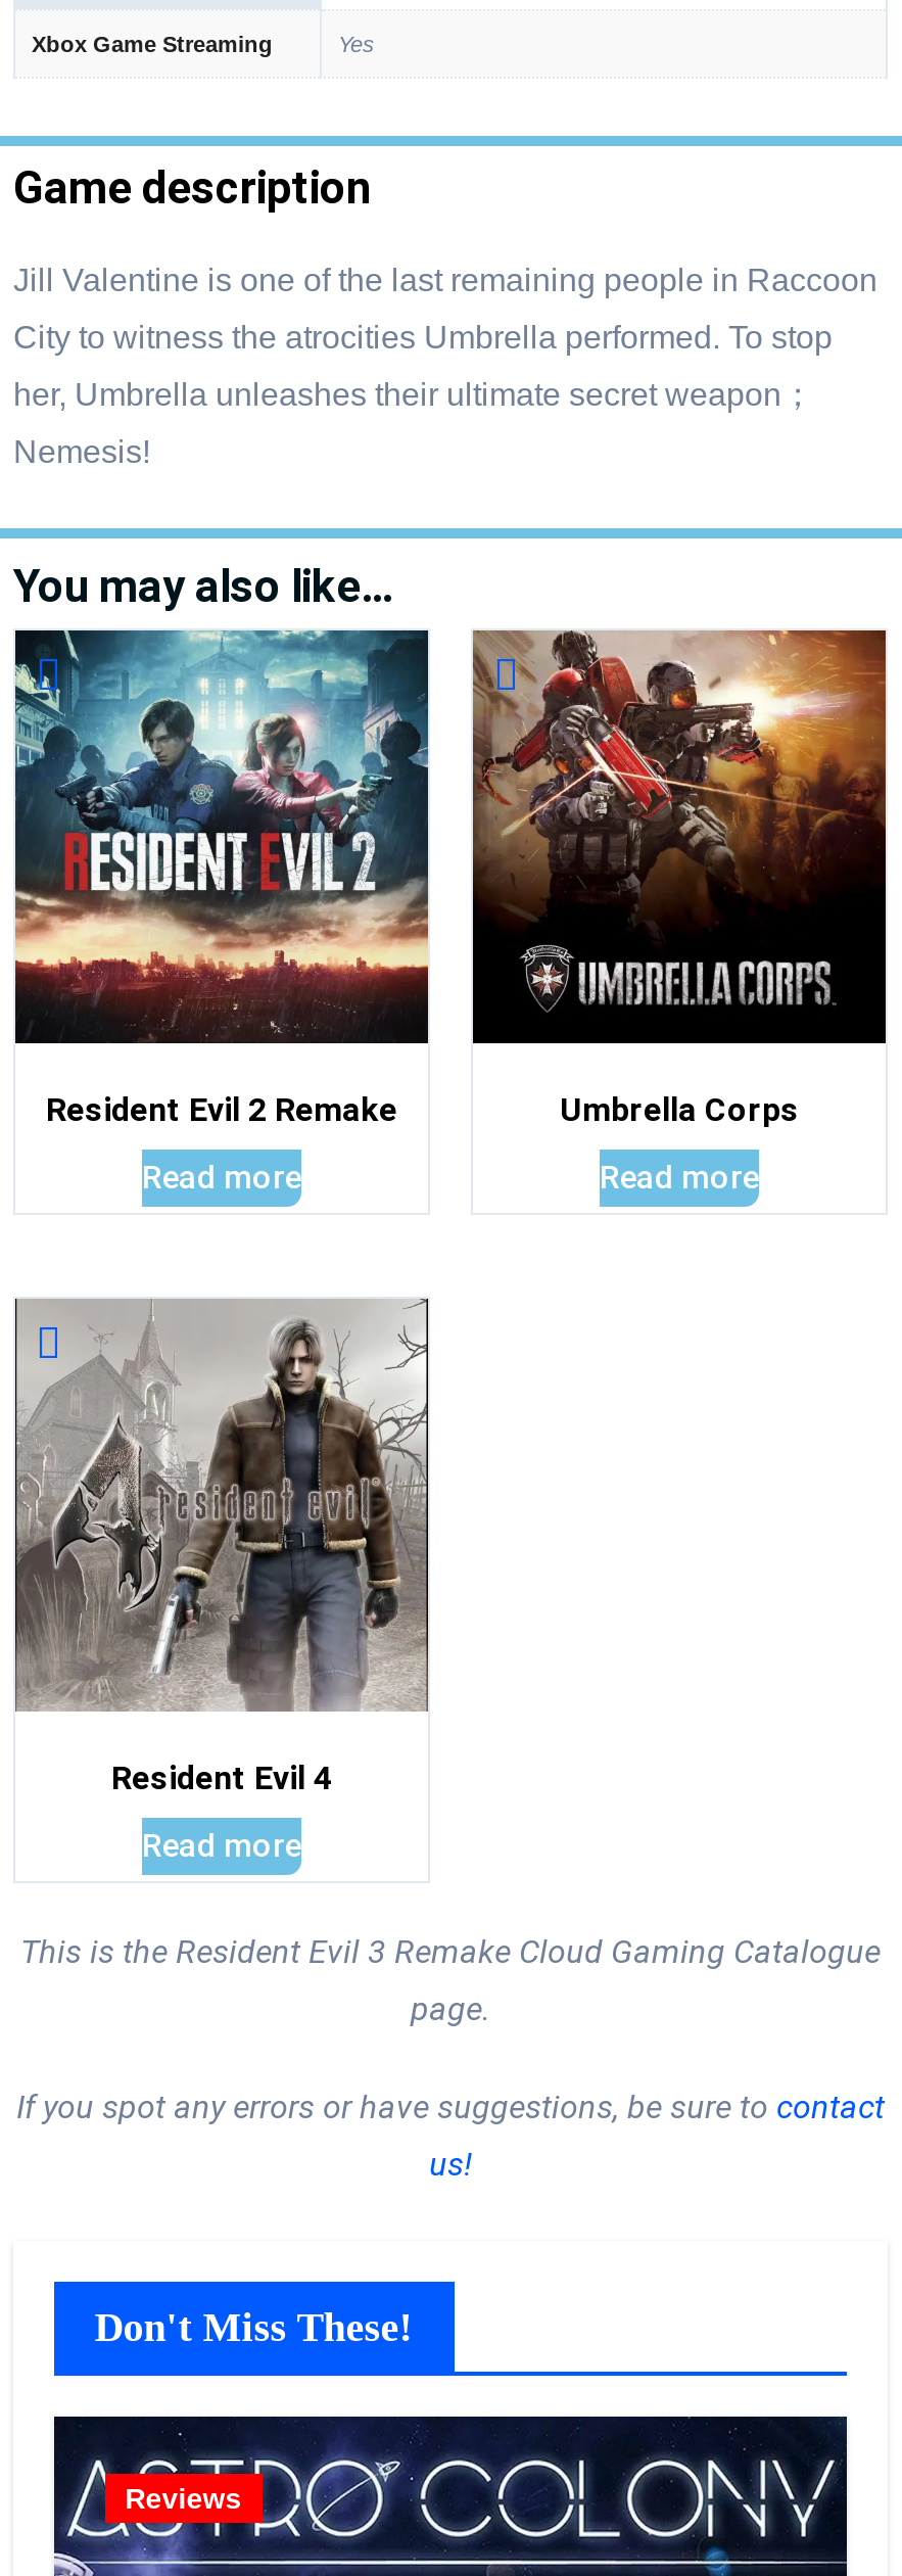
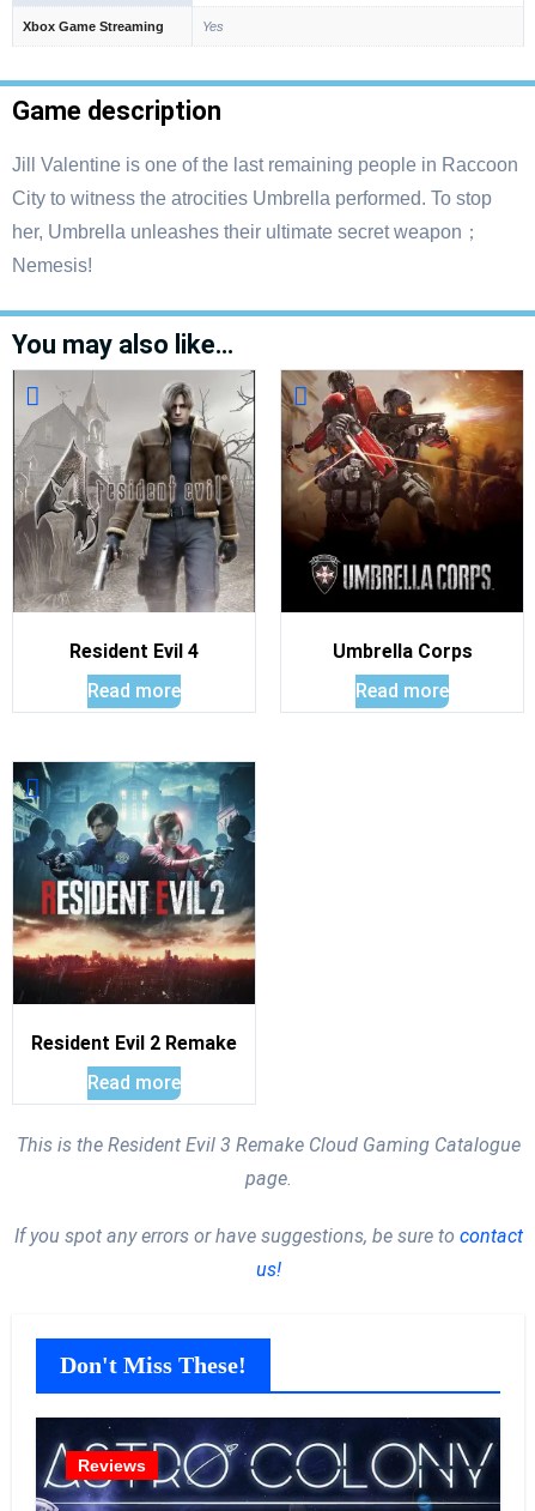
moved down: [image] | Resident Evil 2 Remake

moved up: [image] | Resident Evil 4
